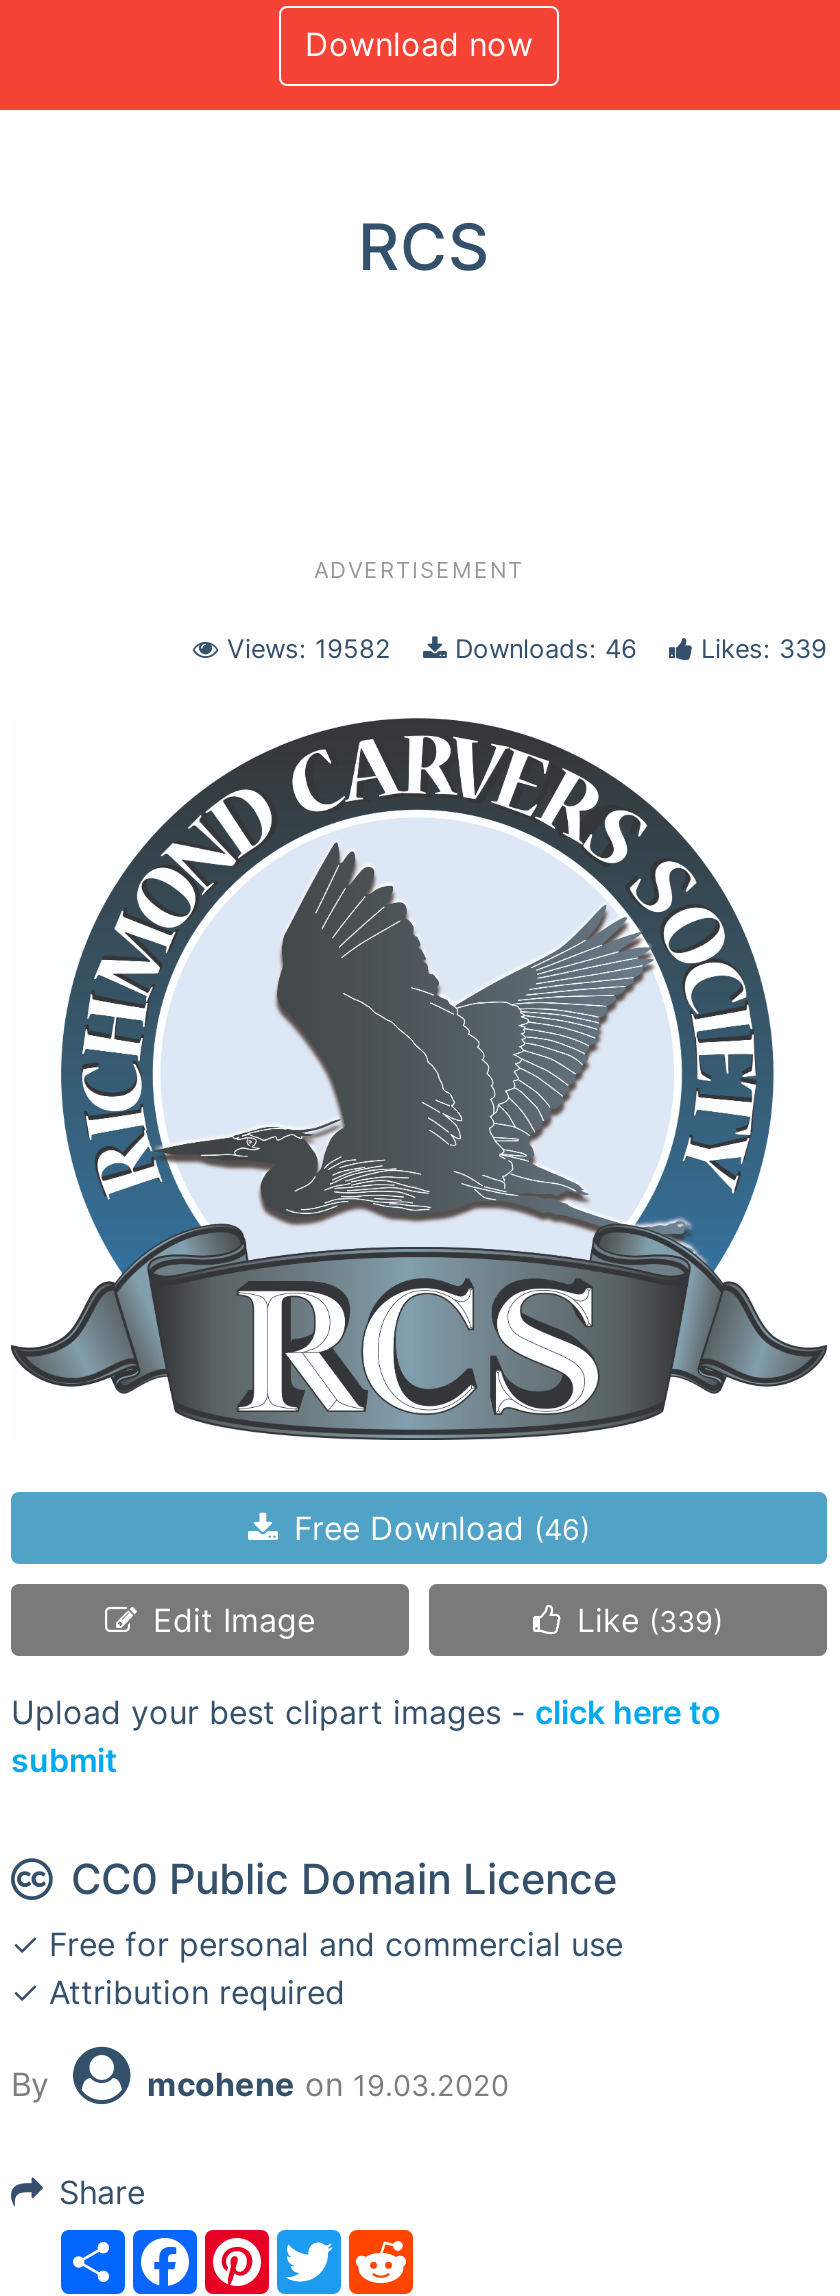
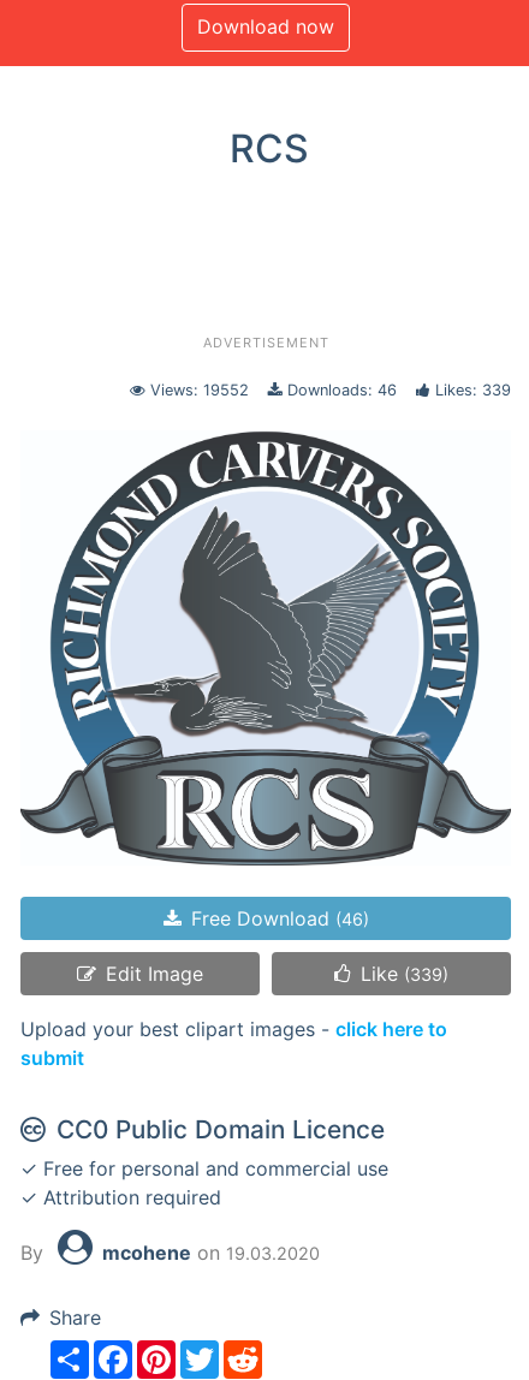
- Views: 19582 Downloads: 46 Likes: 339
+ Views: 19552 Downloads: 46 Likes: 339
